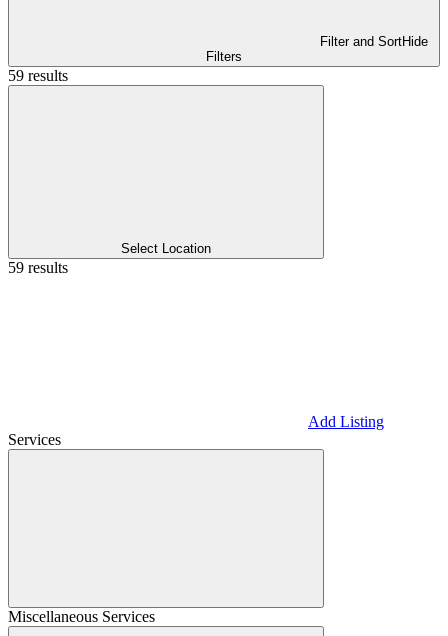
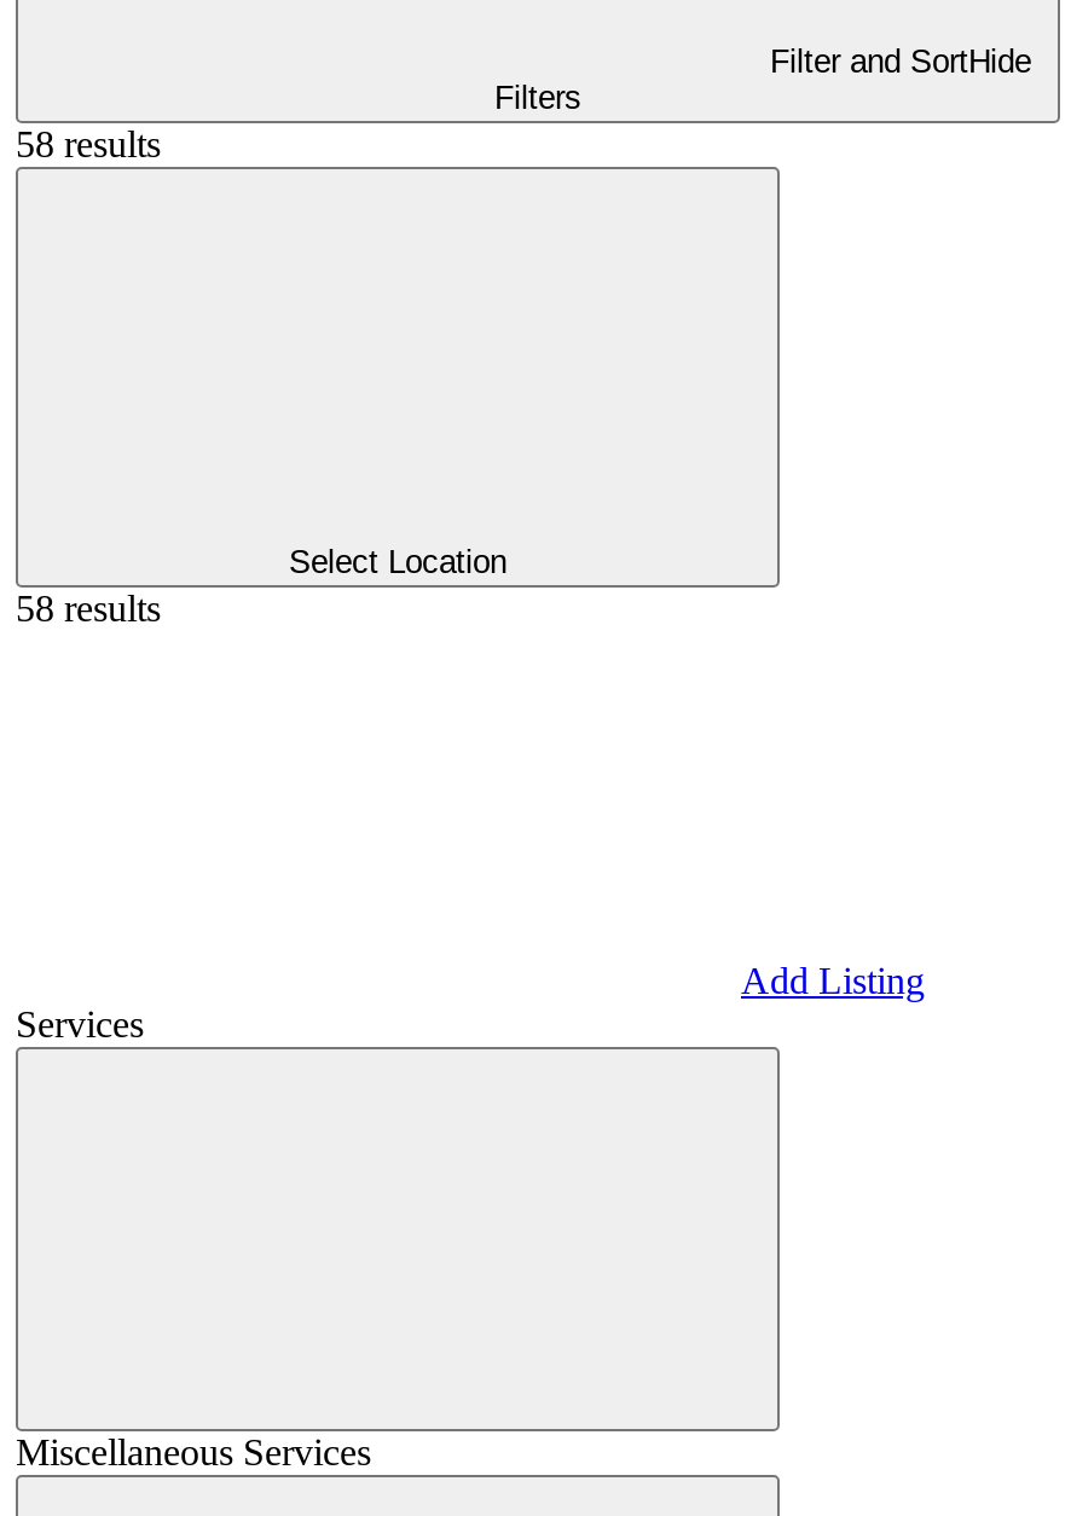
- 59 results
+ 58 results

- 59 results
+ 58 results
